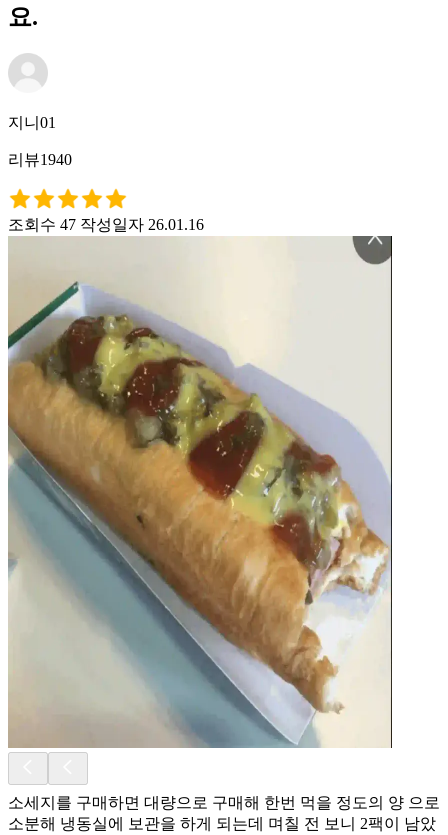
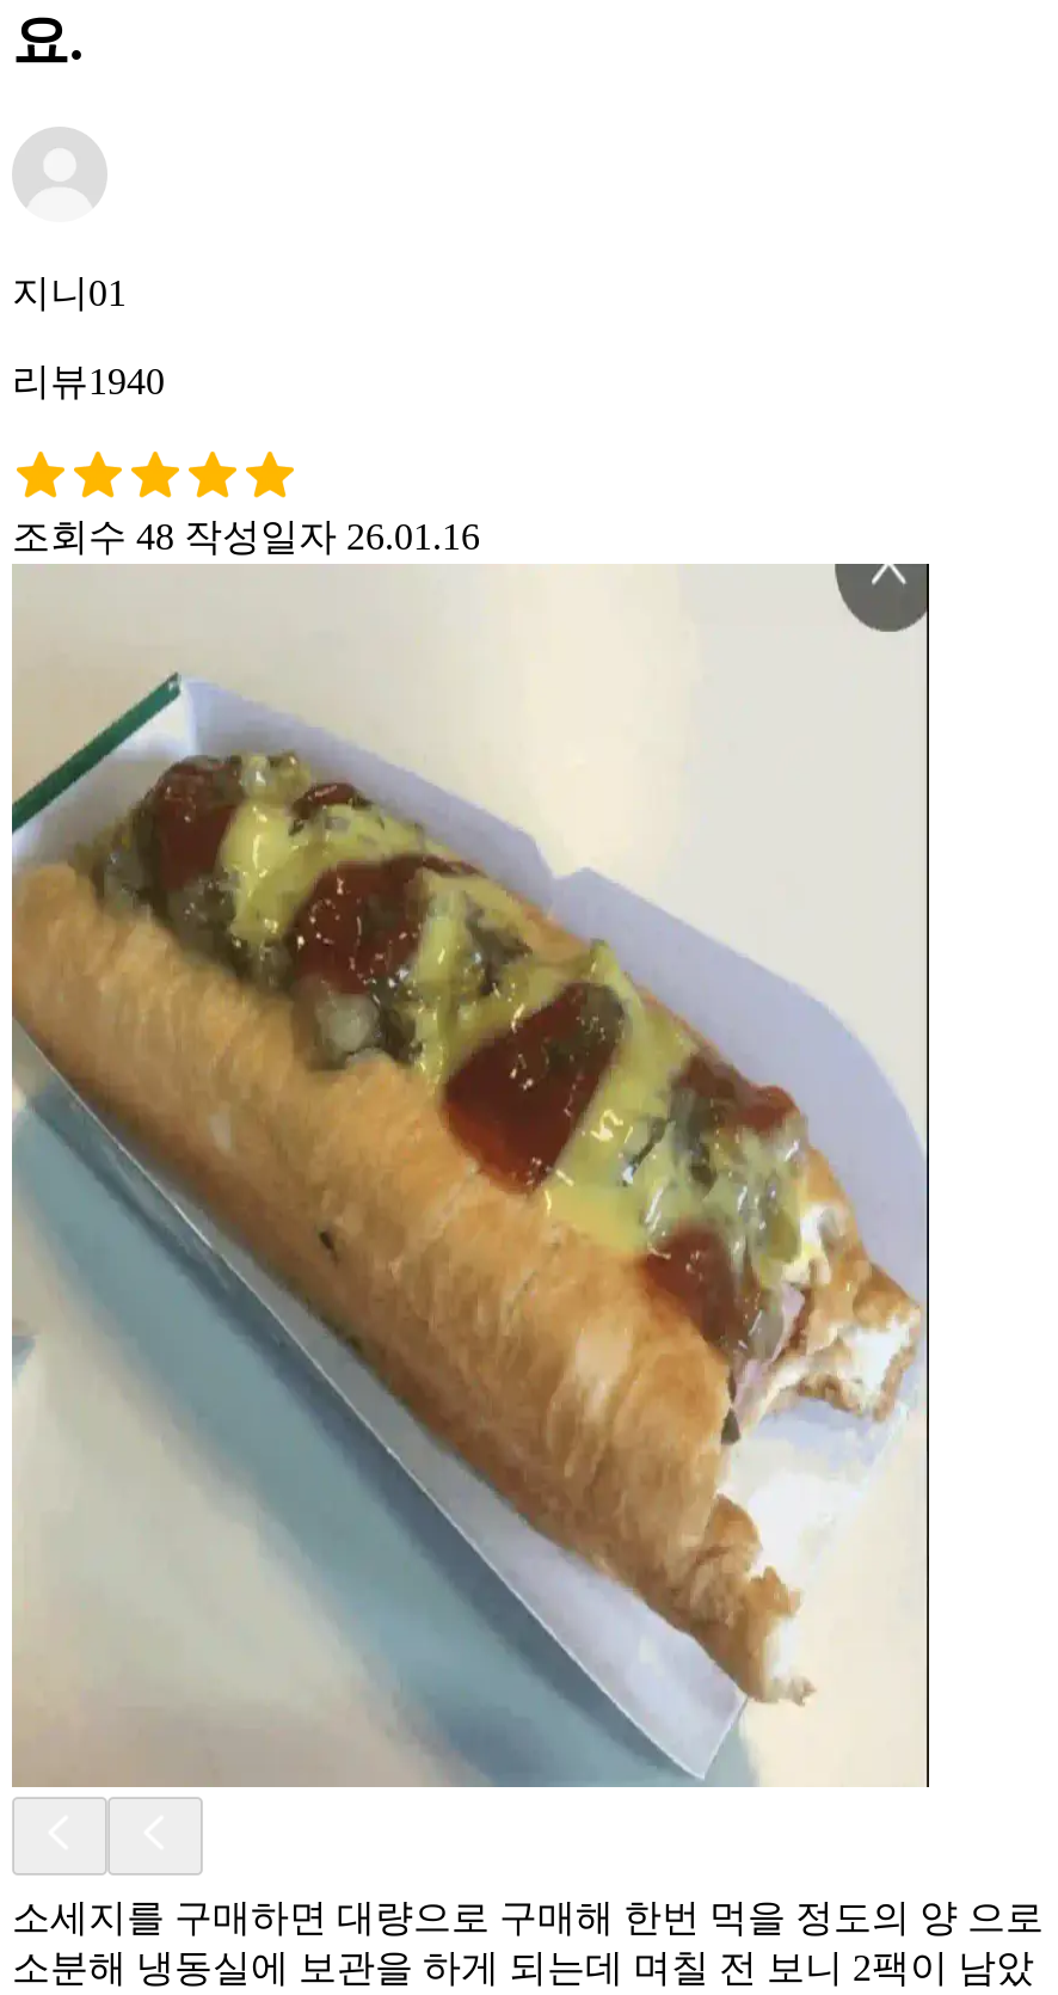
- 조회수 47 작성일자 26.01.16
+ 조회수 48 작성일자 26.01.16
